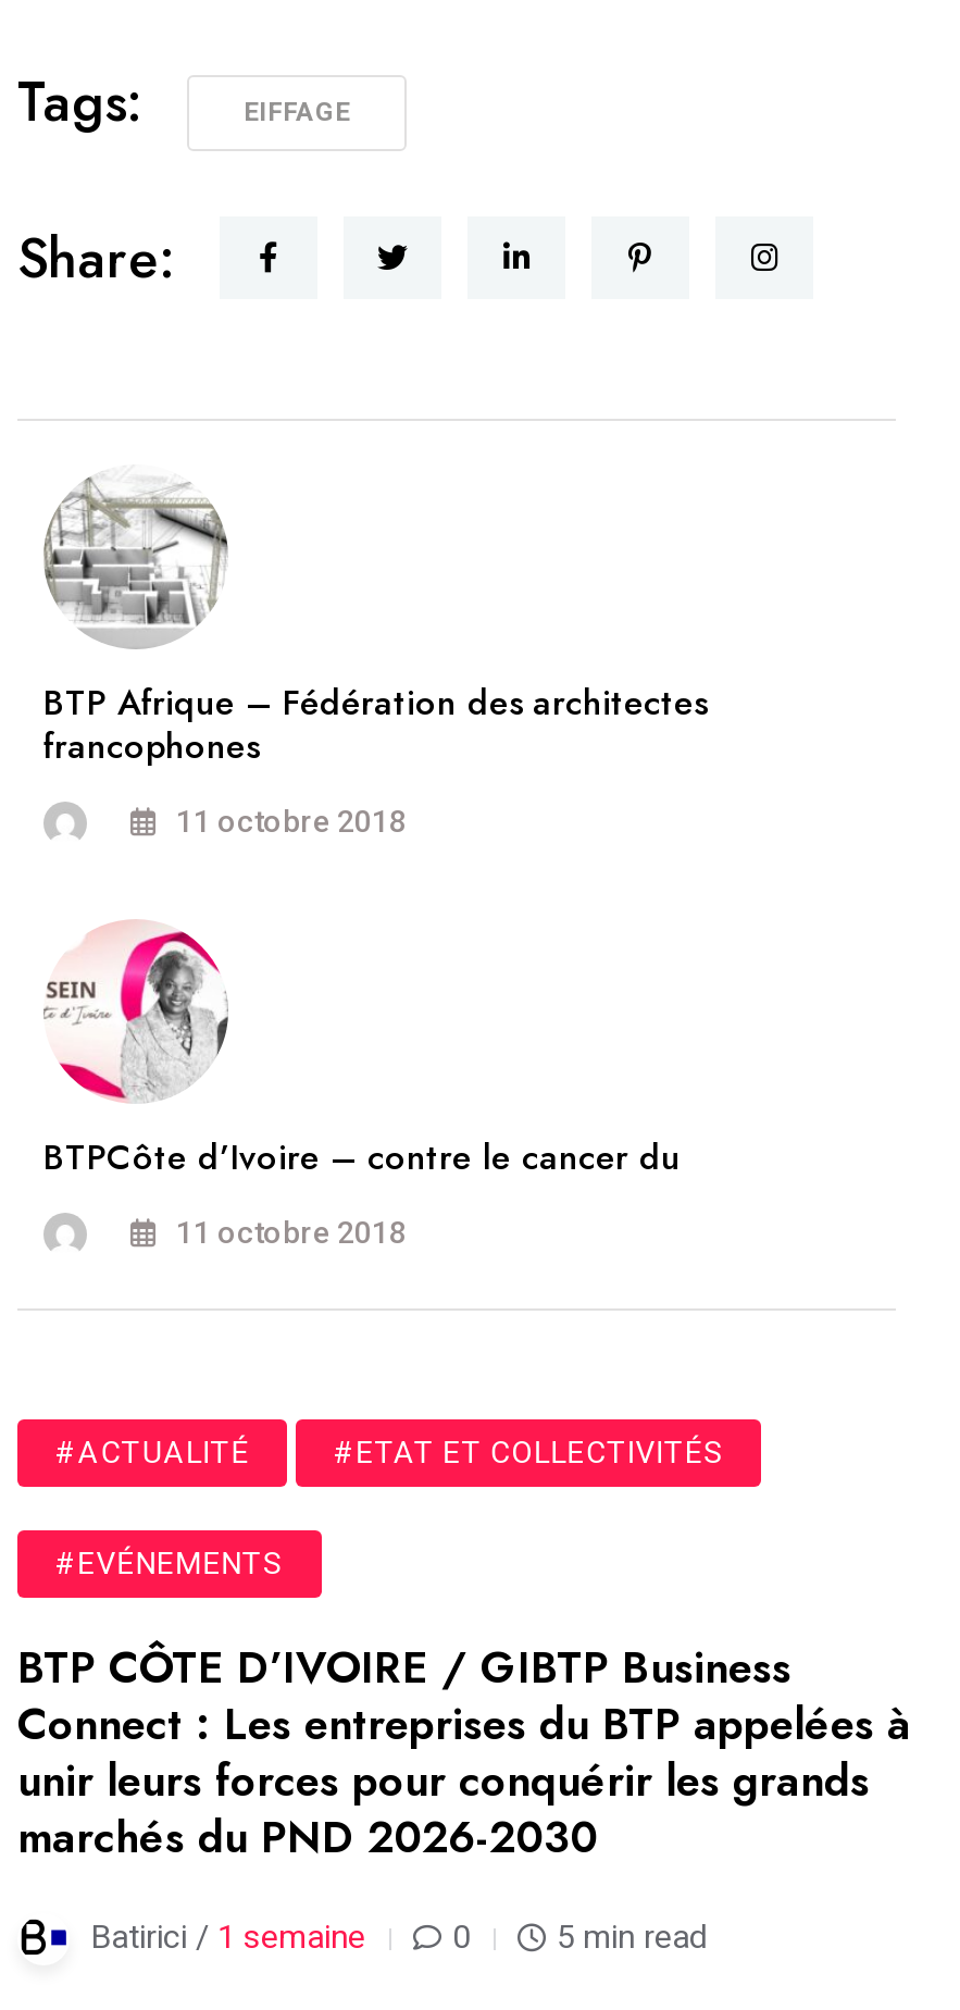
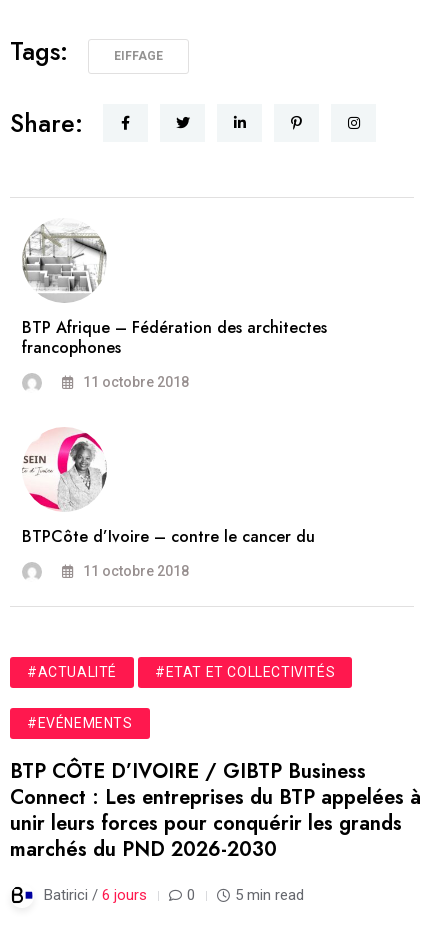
- Batirici / 1 semaine
+ Batirici / 6 jours
